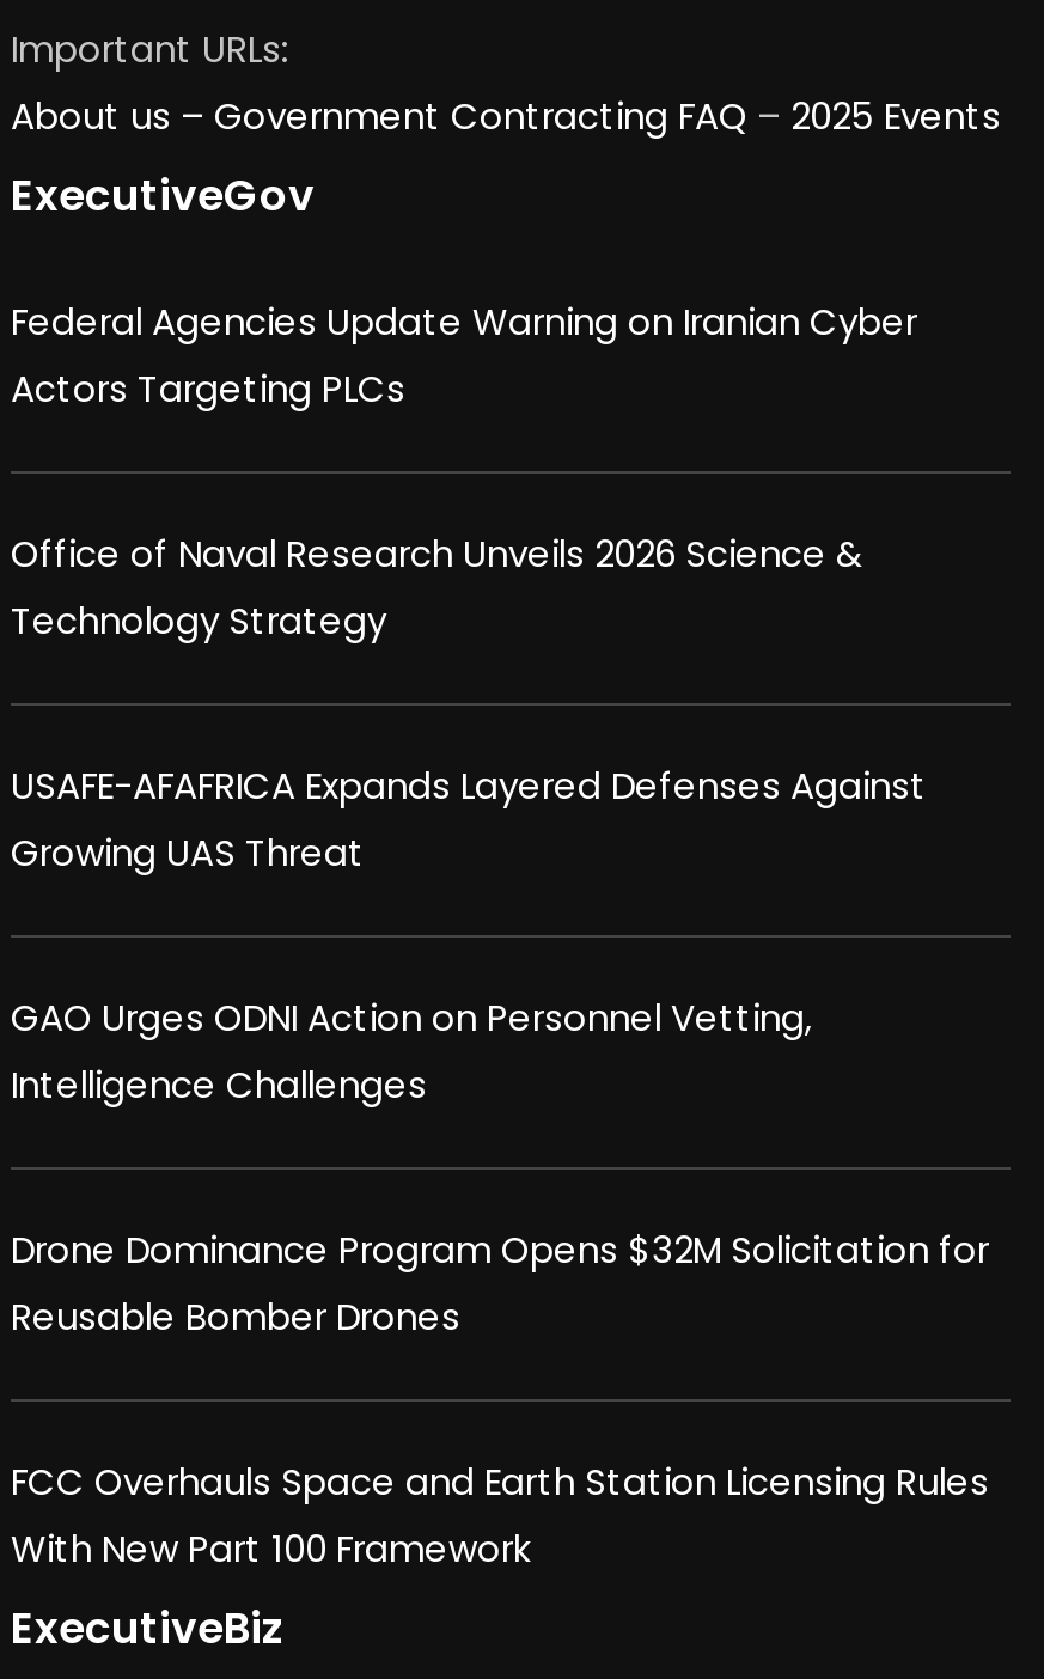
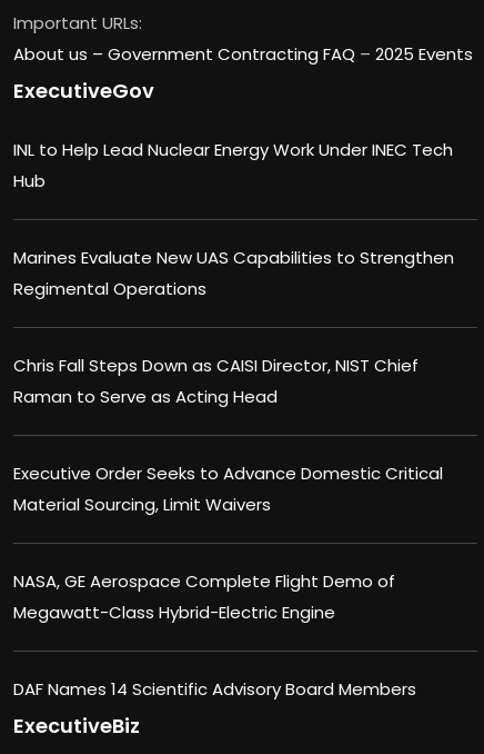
- Federal Agencies Update Warning on Iranian Cyber
- Actors Targeting PLCs
+ INL to Help Lead Nuclear Energy Work Under INEC Tech
+ Hub

- Office of Naval Research Unveils 2026 Science &
- Technology Strategy
+ Marines Evaluate New UAS Capabilities to Strengthen
+ Regimental Operations

- USAFE-AFAFRICA Expands Layered Defenses Against
- Growing UAS Threat
+ Chris Fall Steps Down as CAISI Director, NIST Chief
+ Raman to Serve as Acting Head

- GAO Urges ODNI Action on Personnel Vetting,
- Intelligence Challenges
+ Executive Order Seeks to Advance Domestic Critical
+ Material Sourcing, Limit Waivers

- Drone Dominance Program Opens $32M Solicitation for
- Reusable Bomber Drones
+ NASA, GE Aerospace Complete Flight Demo of
+ Megawatt-Class Hybrid-Electric Engine

- FCC Overhauls Space and Earth Station Licensing Rules
- With New Part 100 Framework
+ DAF Names 14 Scientific Advisory Board Members
